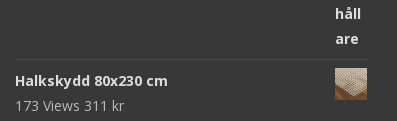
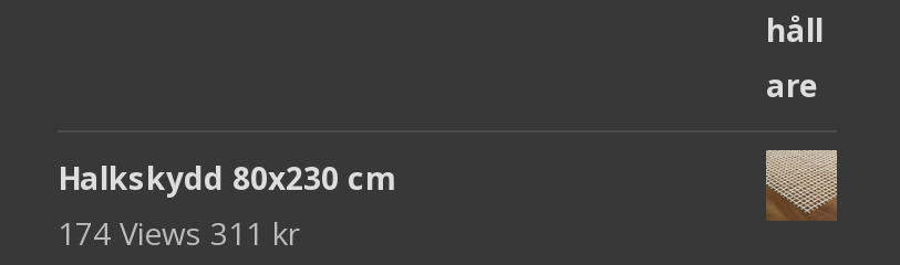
- 173 Views 311 kr
+ 174 Views 311 kr
